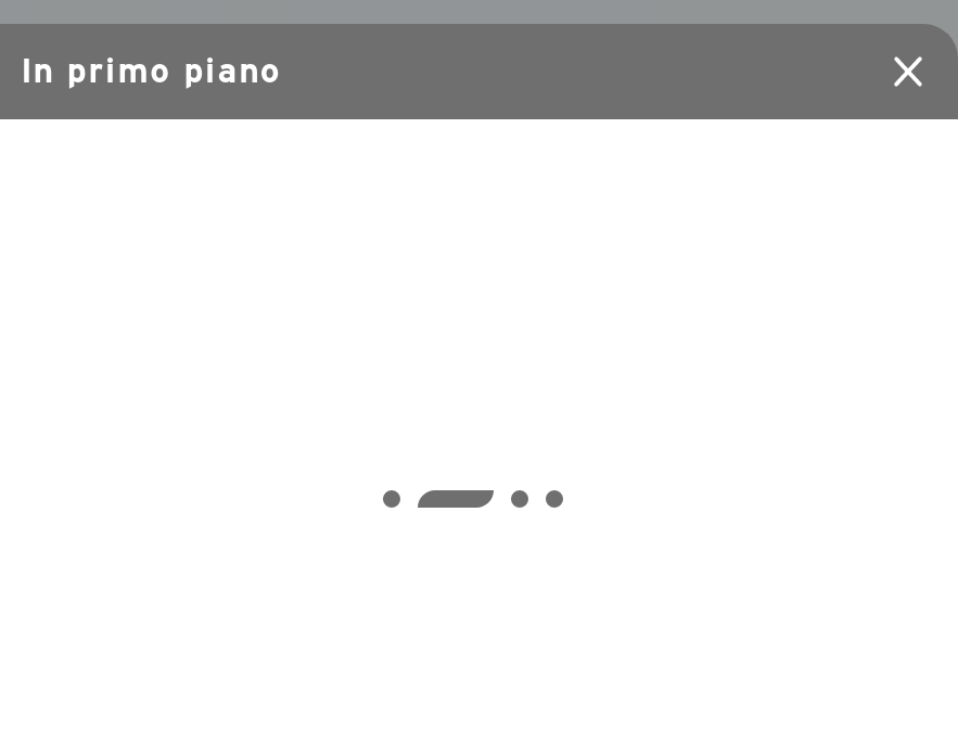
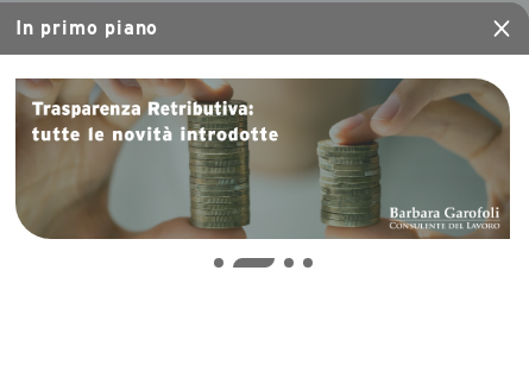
+ [image]
